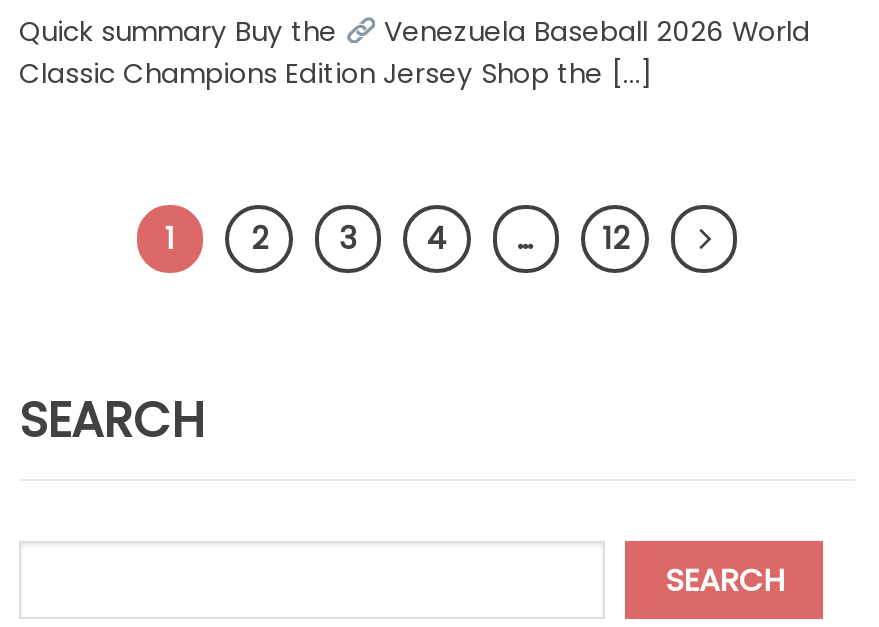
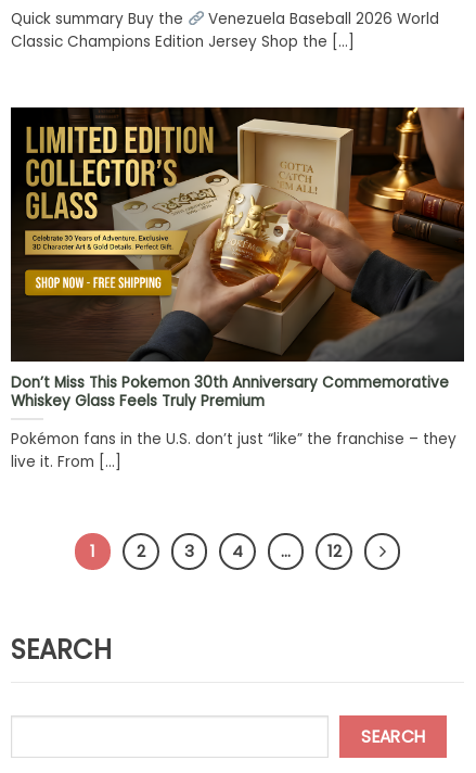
+ [image]
+ Don’t Miss This Pokemon 30th Anniversary Commemorative
+ Whiskey Glass Feels Truly Premium
+ Pokémon fans in the U.S. don’t just “like” the franchise – they
+ live it. From [...]
